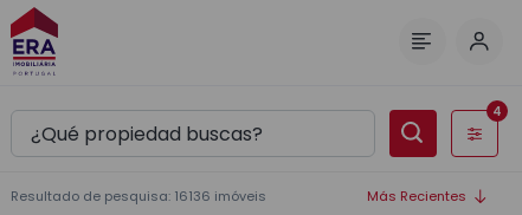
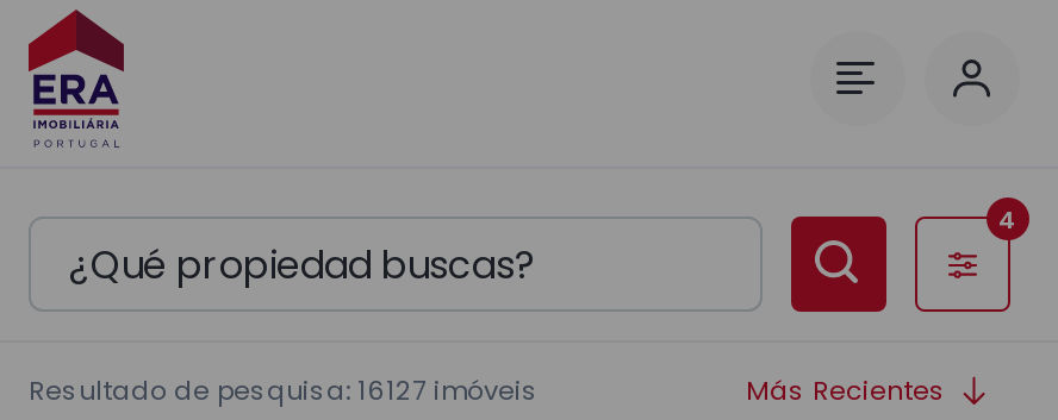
- Resultado de pesquisa 16136 imóveis
+ Resultado de pesquisa 16127 imóveis
